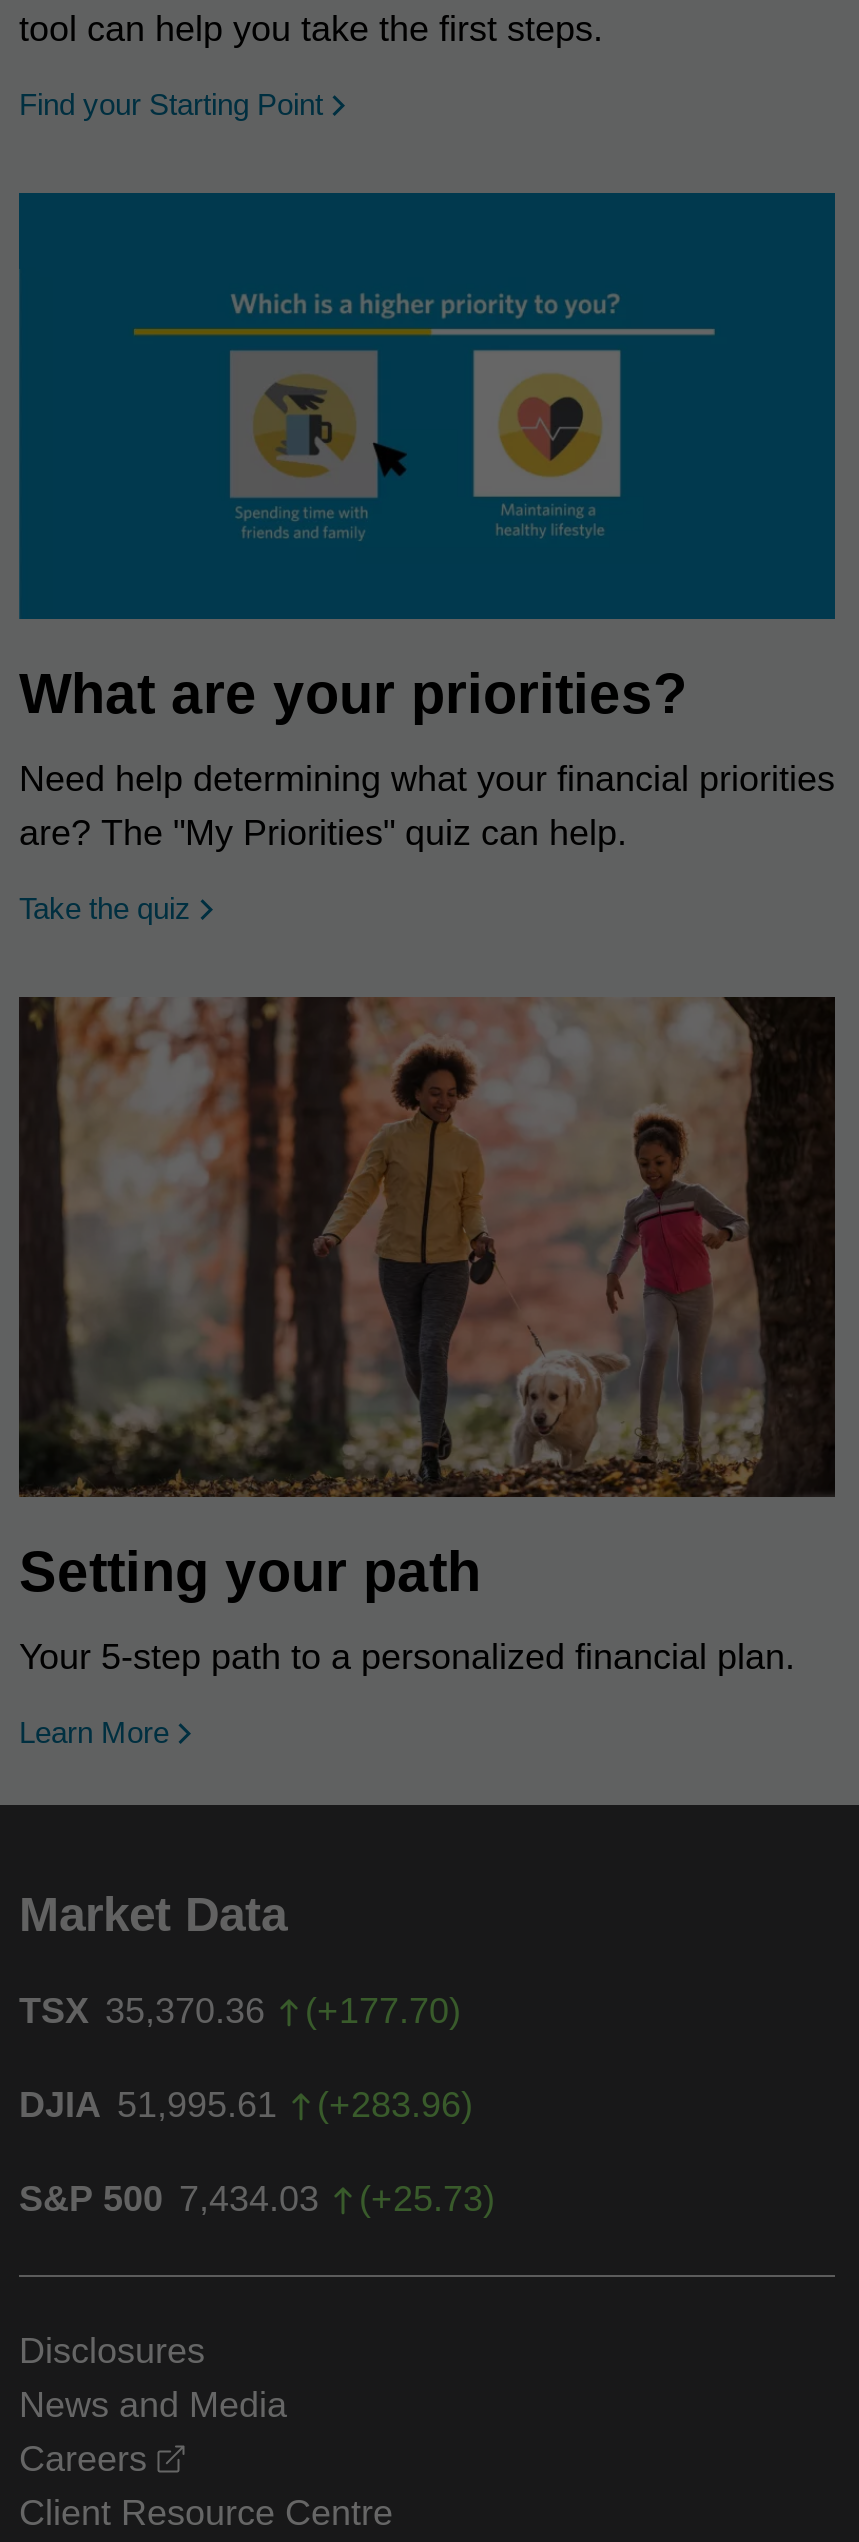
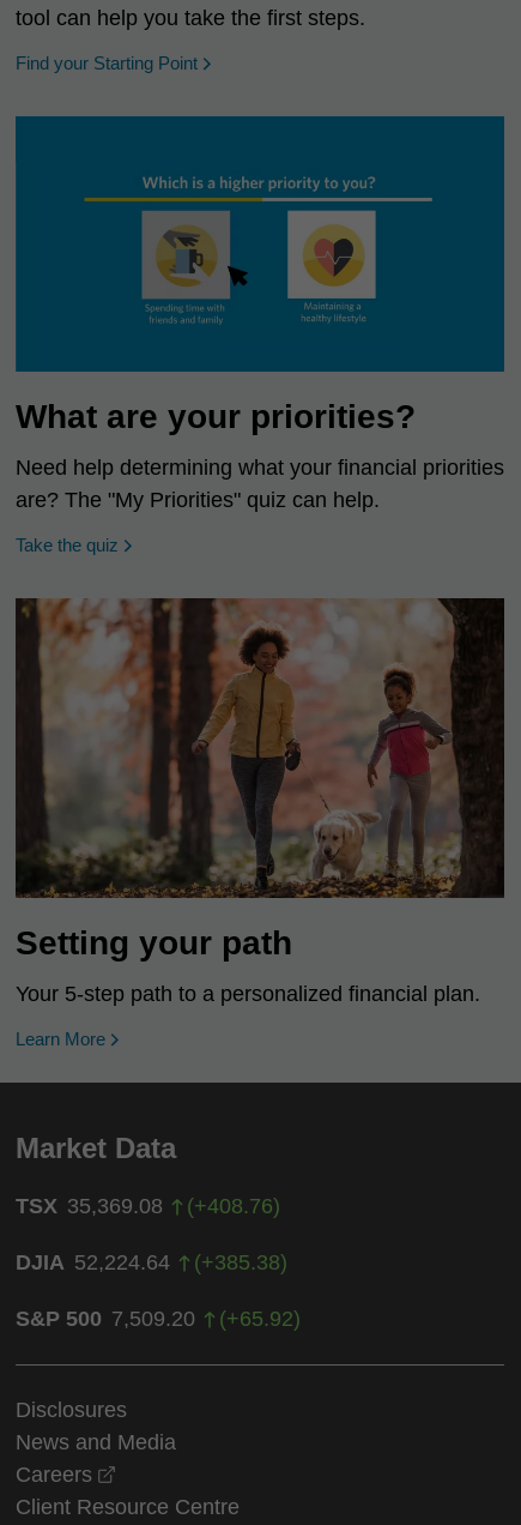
- TSX 35,370.36
+ TSX 35,369.08

- (+177.70)
+ (+408.76)

- DJIA 51,995.61
+ DJIA 52,224.64

- (+283.96)
+ (+385.38)

- S&P 500 7,434.03
+ S&P 500 7,509.20

- (+25.73)
+ (+65.92)
